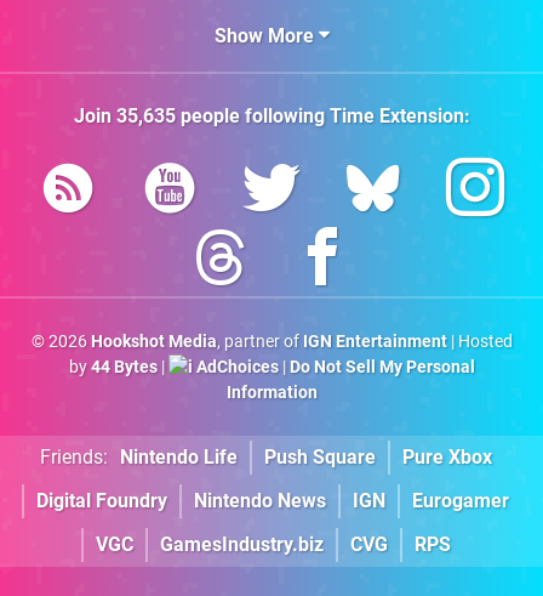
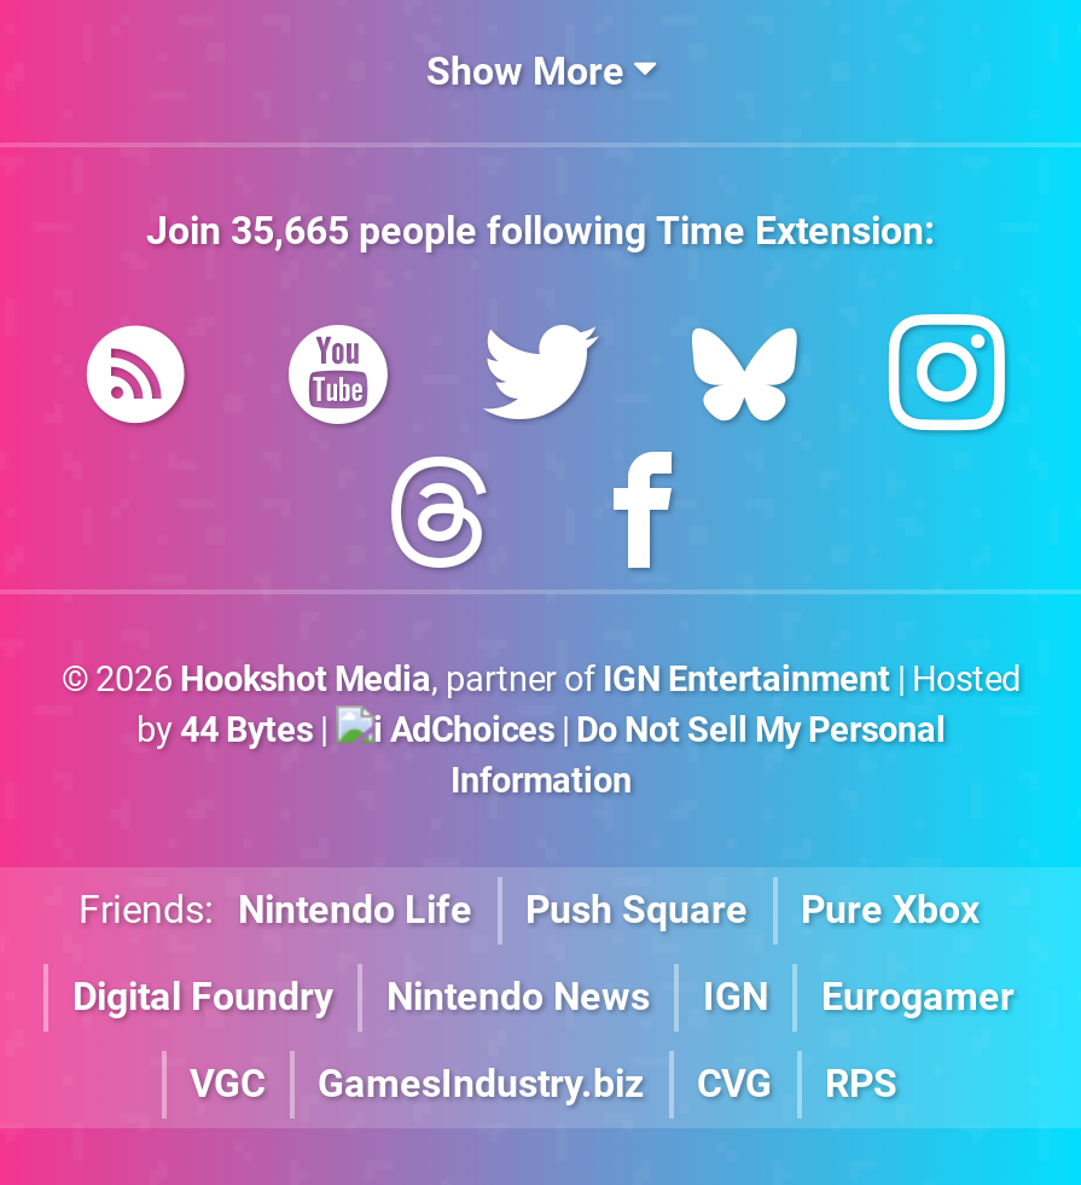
- Join 35,635 people following Time Extension:
+ Join 35,665 people following Time Extension:
